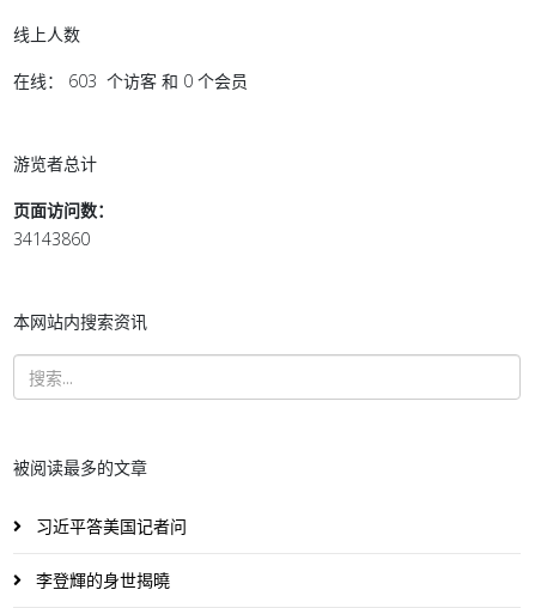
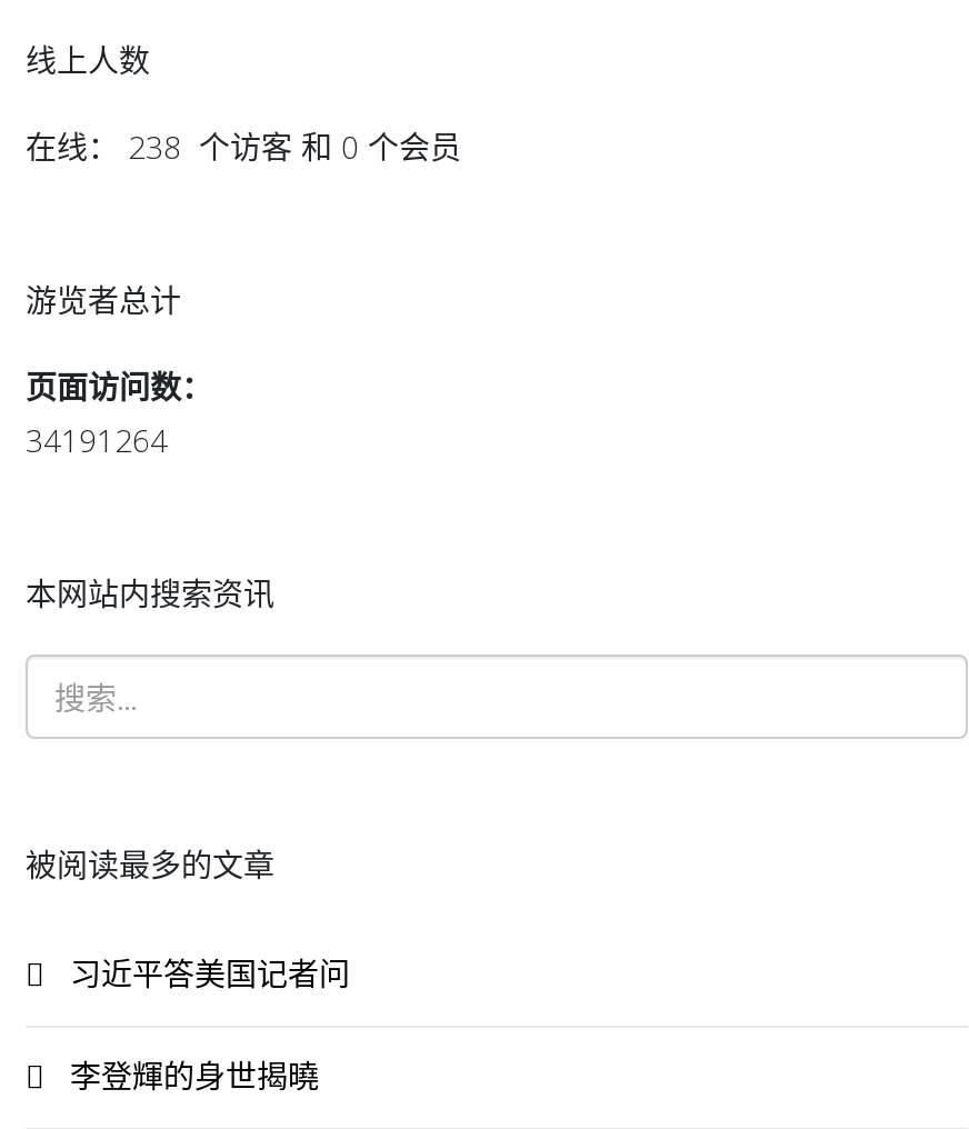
- 在线： 603 个访客 和 0 个会员
+ 在线： 238 个访客 和 0 个会员

- 34143860
+ 34191264
